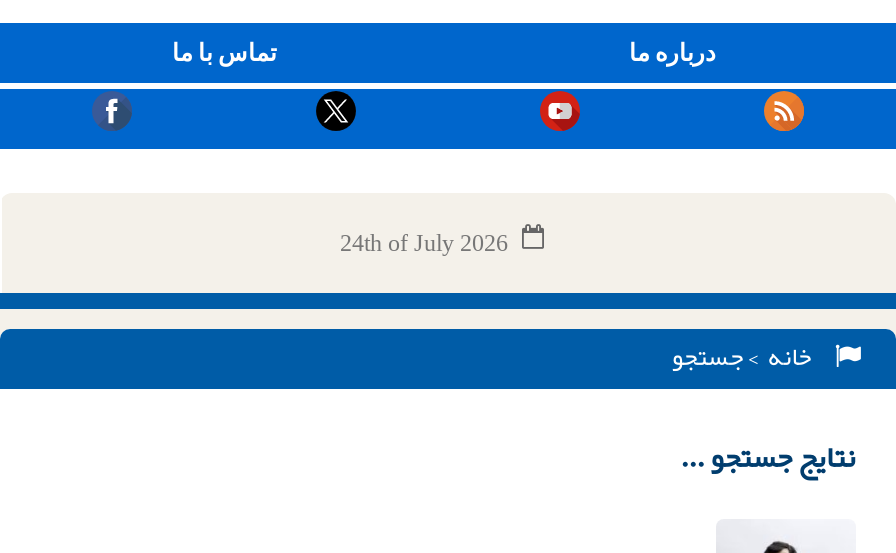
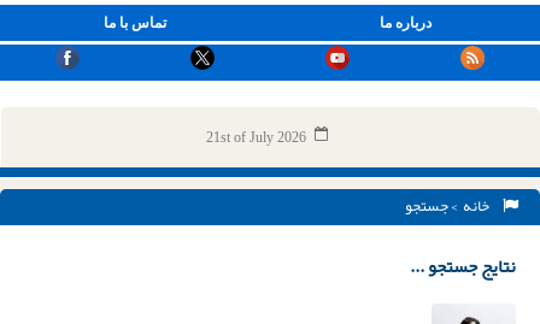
- 24th of July 2026
+ 21st of July 2026
